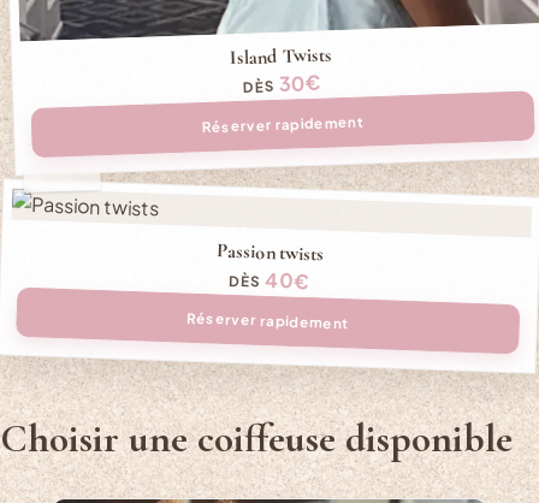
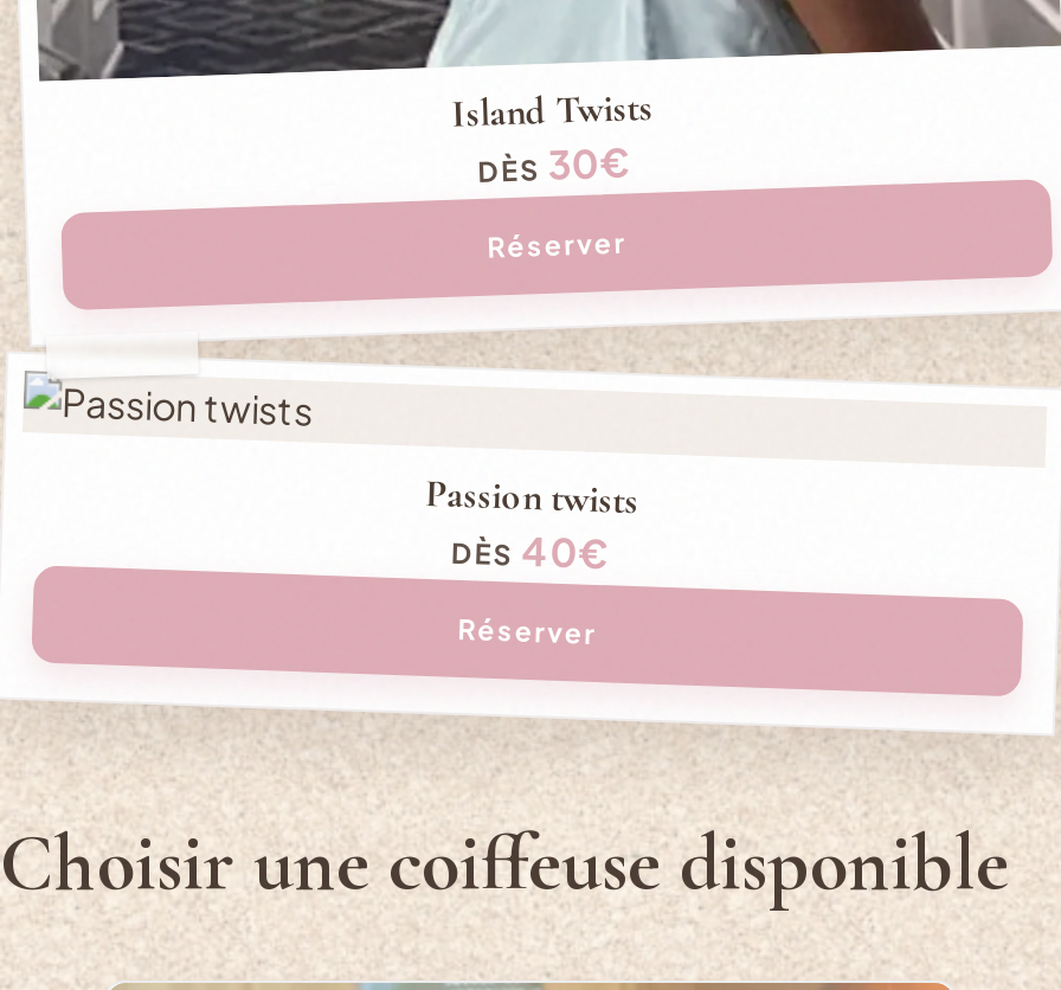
- Réserver rapidement
+ Réserver

- Réserver rapidement
+ Réserver
